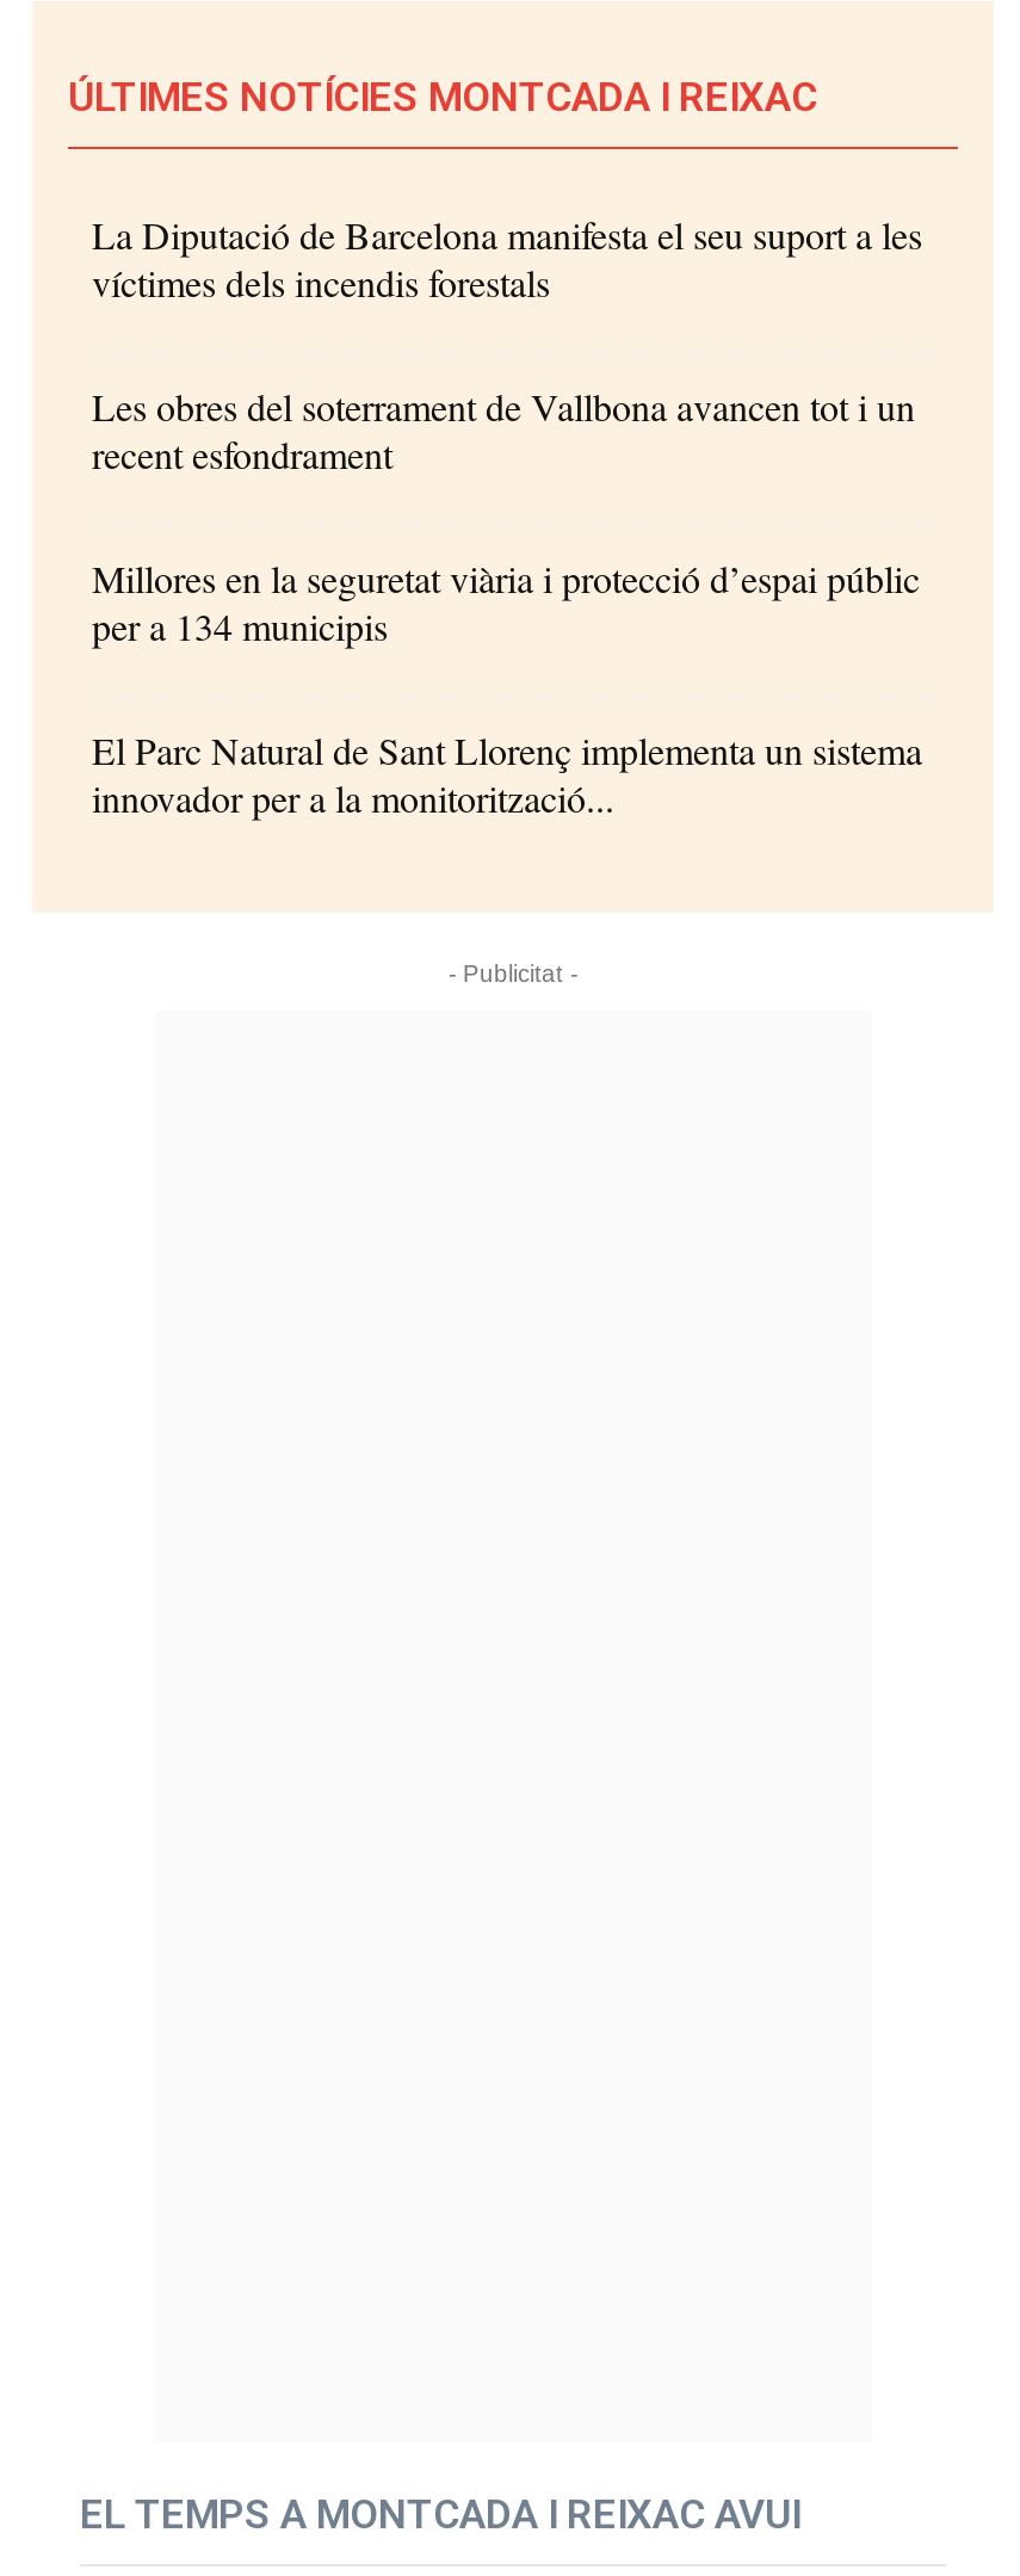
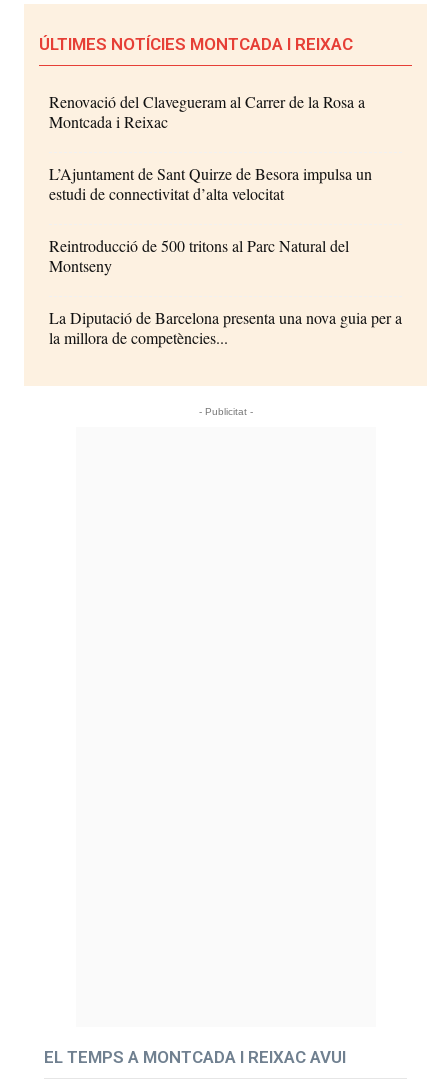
- La Diputació de Barcelona manifesta el seu suport a les
- víctimes dels incendis forestals
+ Renovació del Clavegueram al Carrer de la Rosa a
+ Montcada i Reixac

- Les obres del soterrament de Vallbona avancen tot i un
- recent esfondrament
+ L’Ajuntament de Sant Quirze de Besora impulsa un
+ estudi de connectivitat d’alta velocitat

- Millores en la seguretat viària i protecció d’espai públic
- per a 134 municipis
+ Reintroducció de 500 tritons al Parc Natural del
+ Montseny

- El Parc Natural de Sant Llorenç implementa un sistema
- innovador per a la monitorització...
+ La Diputació de Barcelona presenta una nova guia per a
+ la millora de competències...
